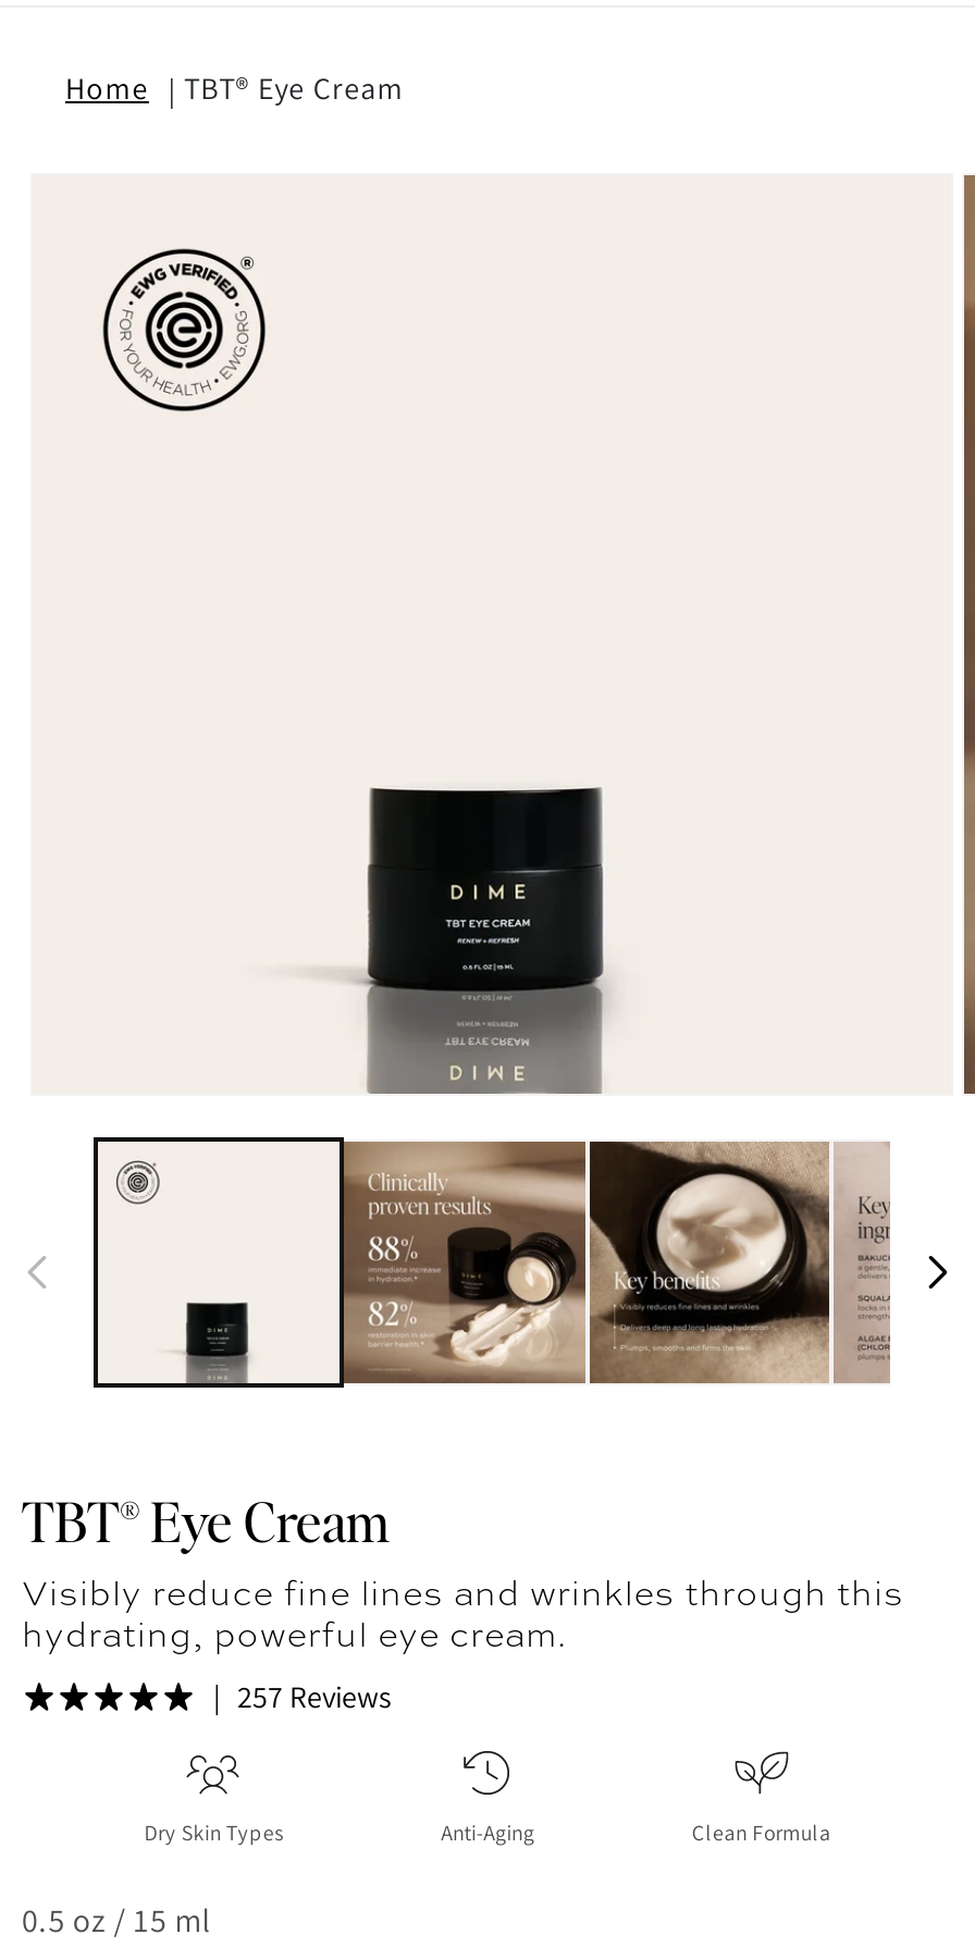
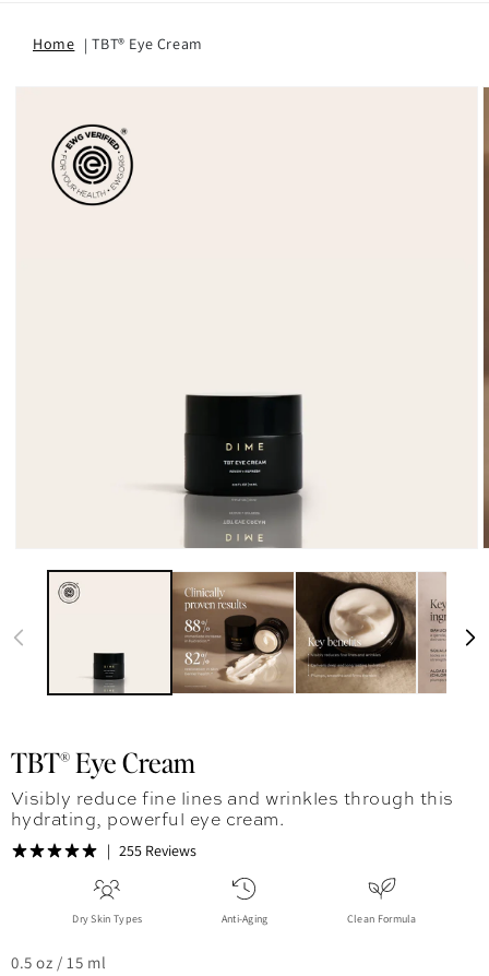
- 257 Reviews
+ 255 Reviews
